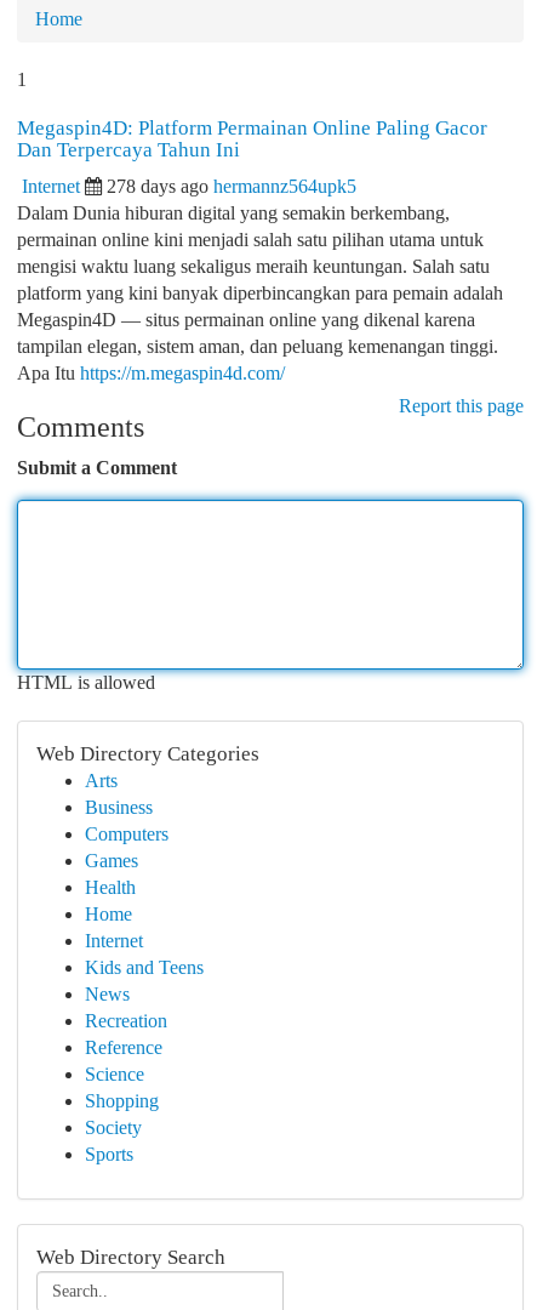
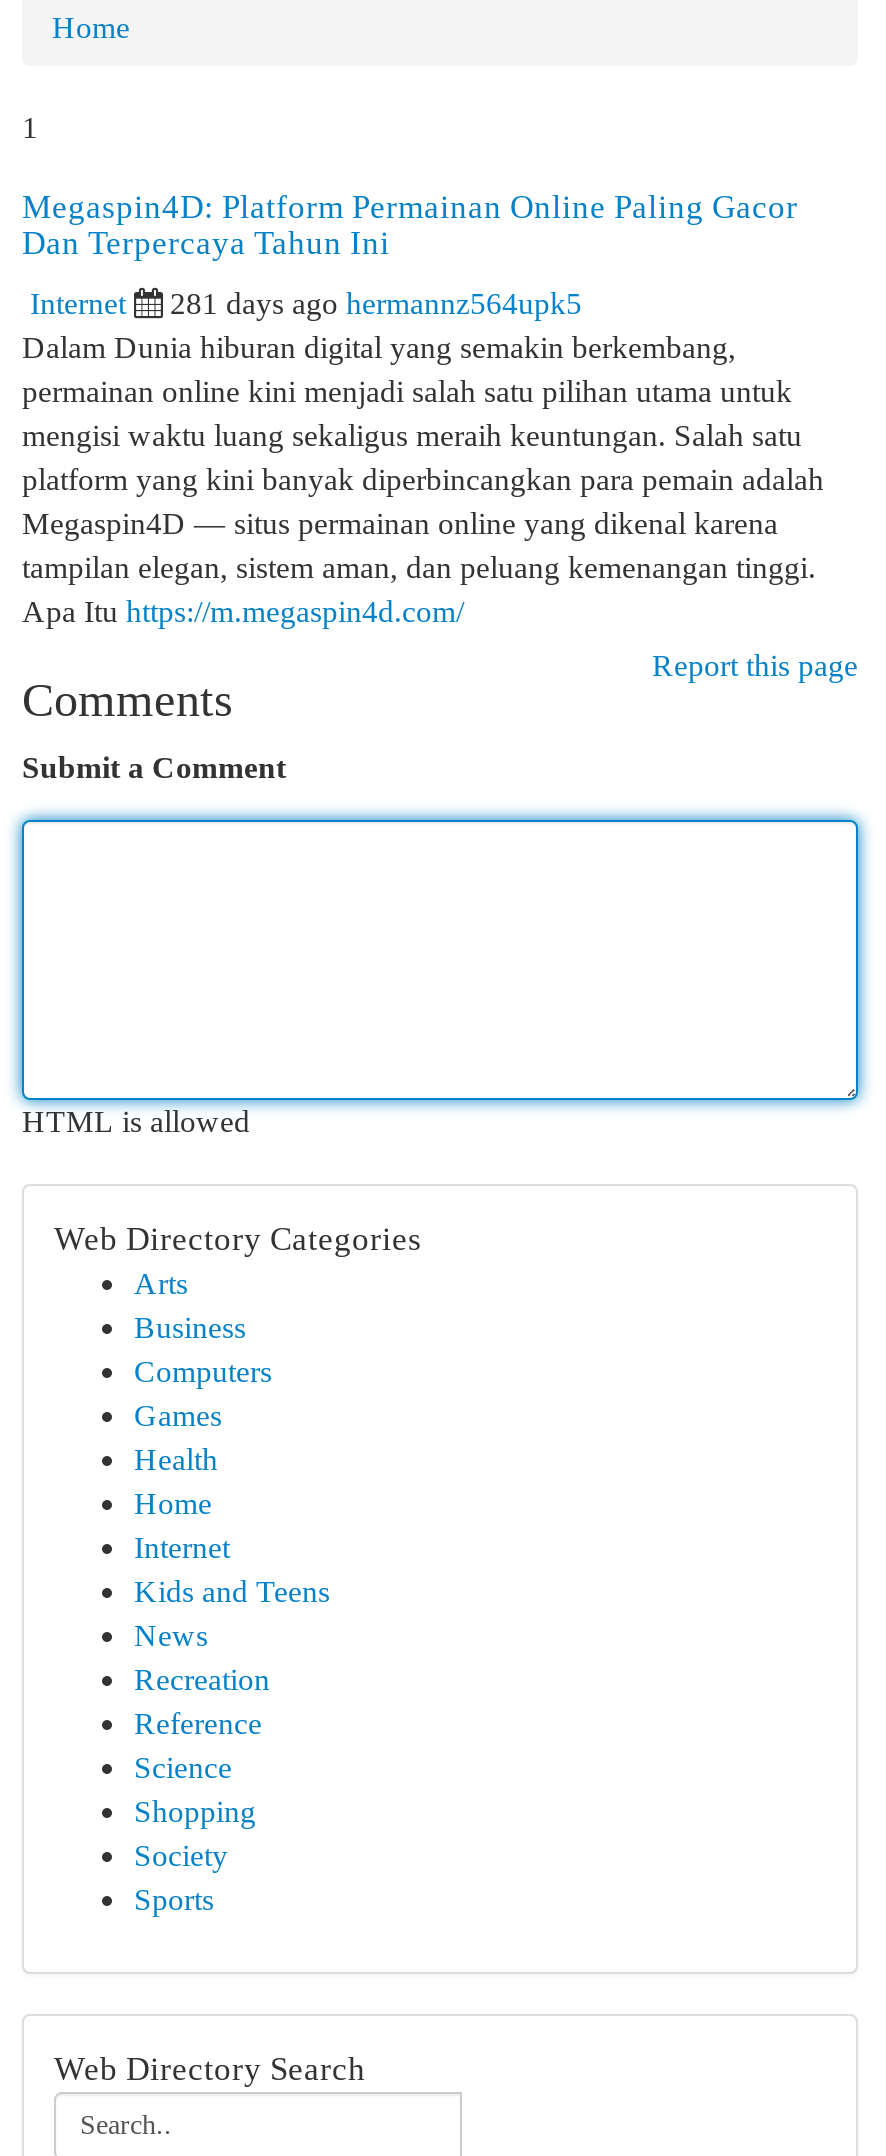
- 278 days ago hermannz564upk5
+ 281 days ago hermannz564upk5
